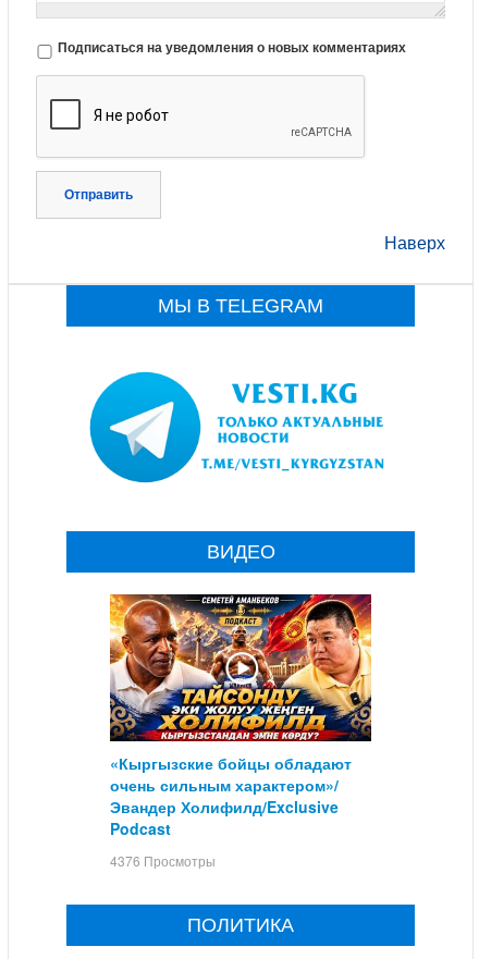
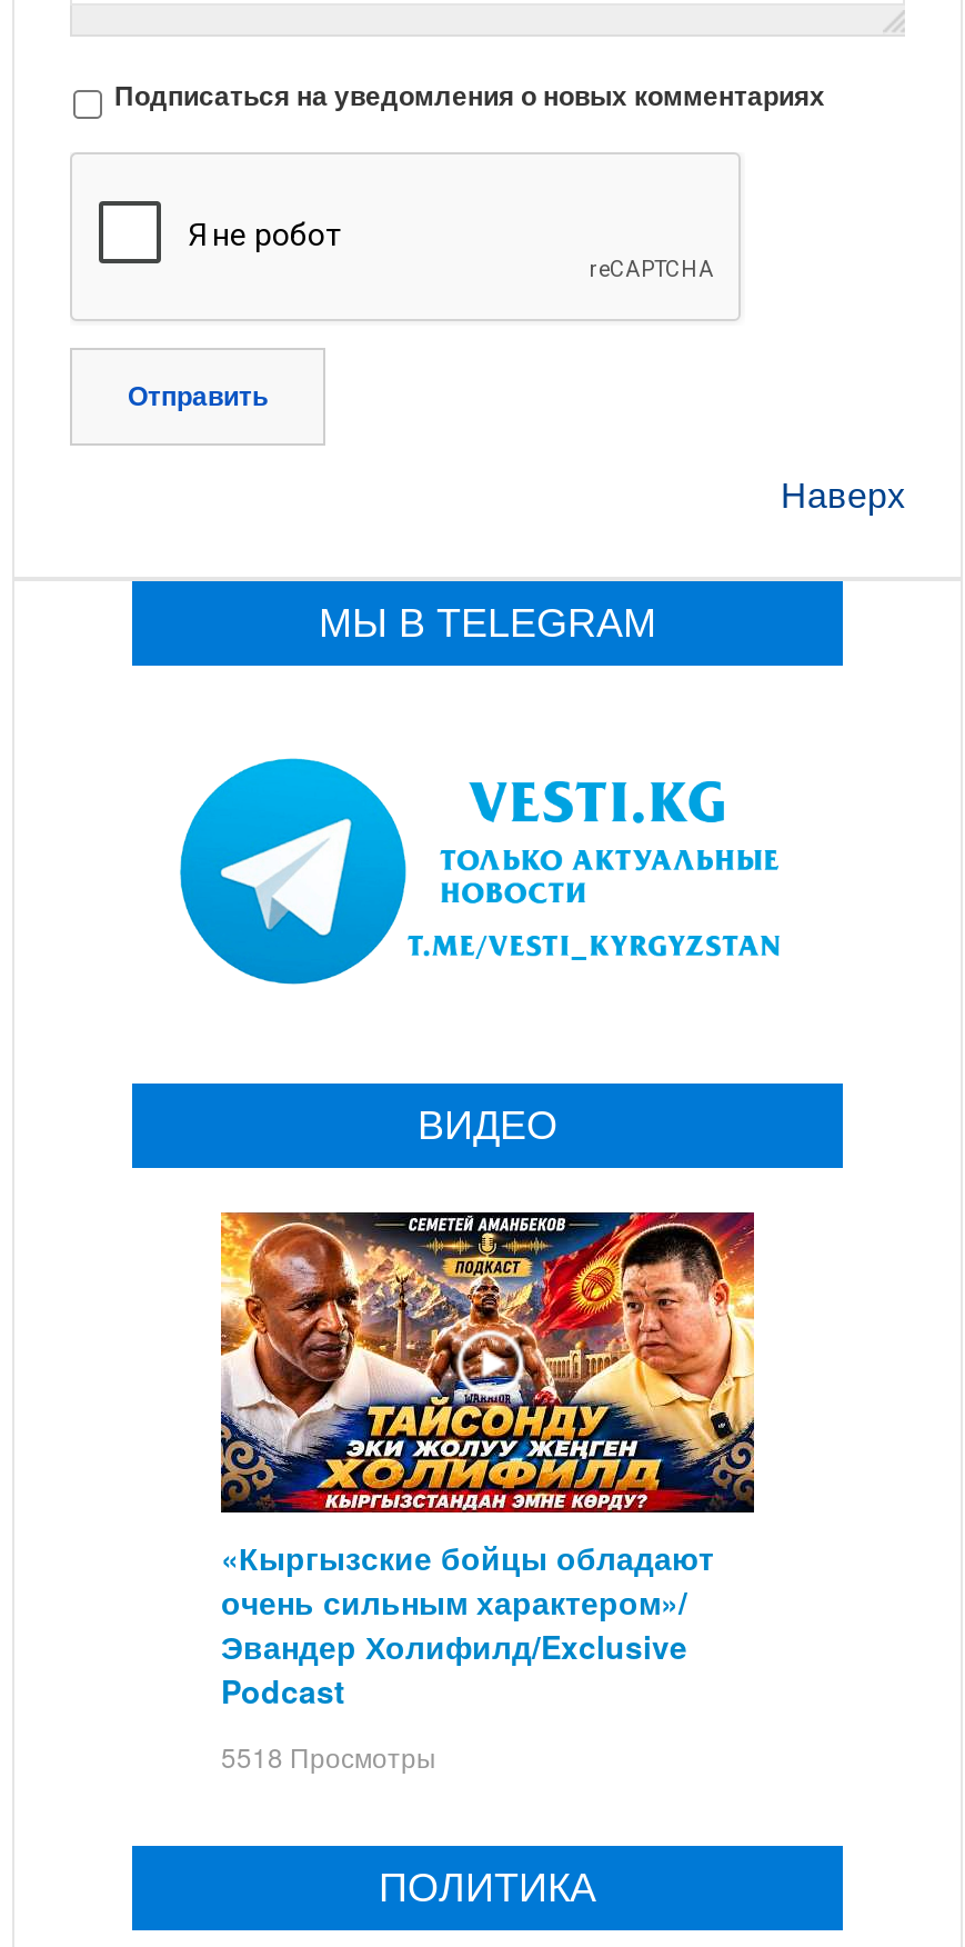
- 4376 Просмотры
+ 5518 Просмотры
